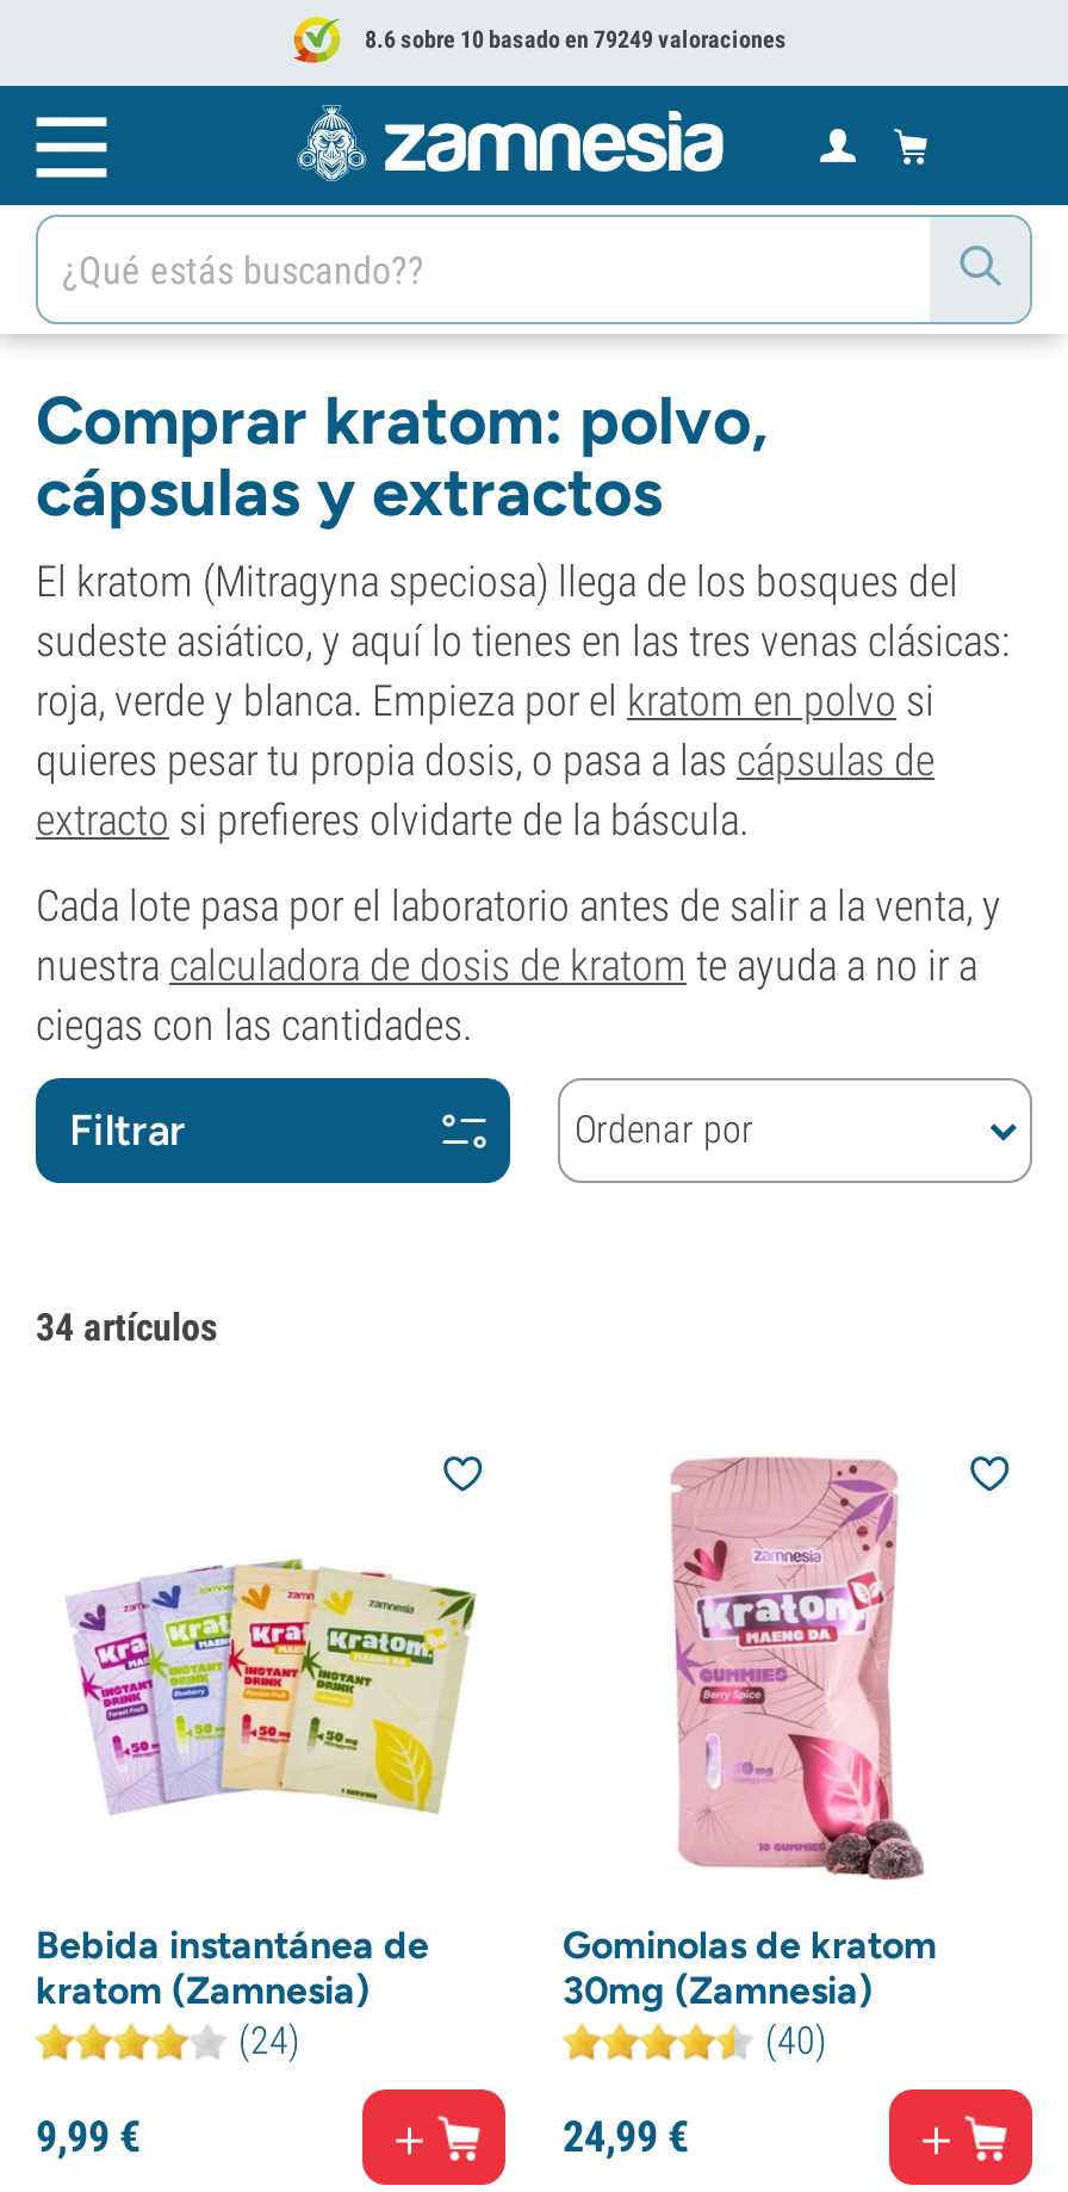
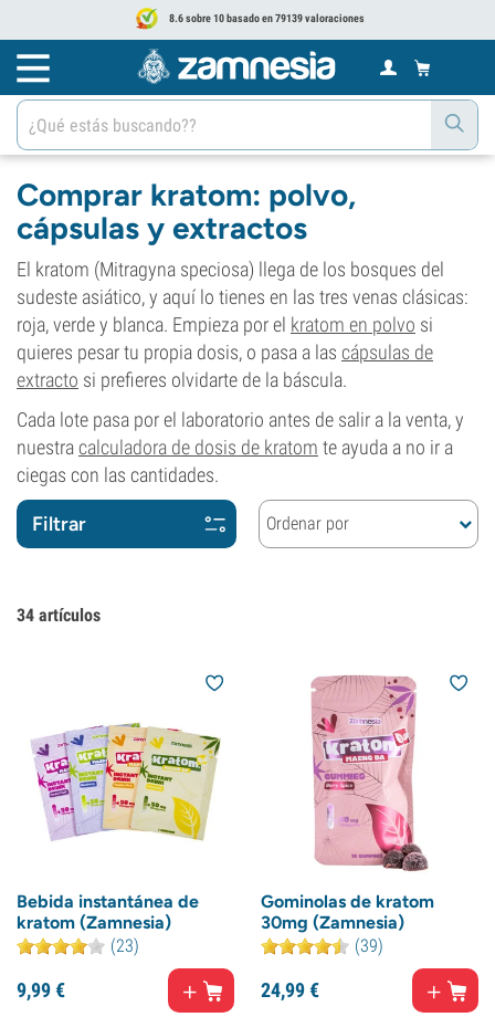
- 8.6 sobre 10 basado en 79249 valoraciones
+ 8.6 sobre 10 basado en 79139 valoraciones

- (24)
+ (23)

- (40)
+ (39)
